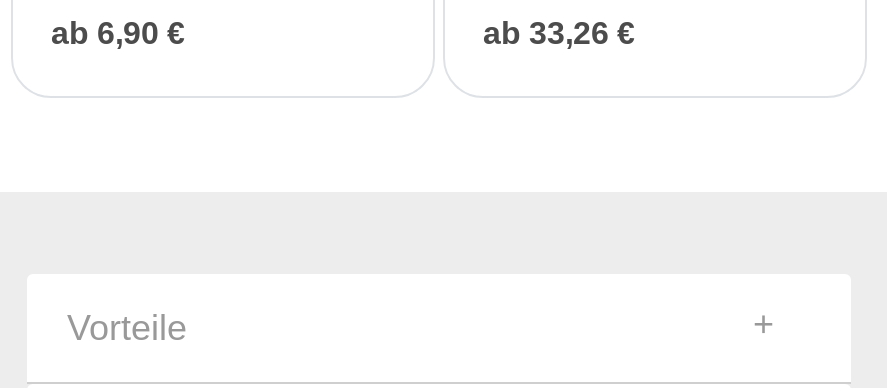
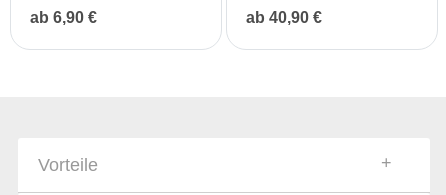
- ab 33,26 €
+ ab 40,90 €
